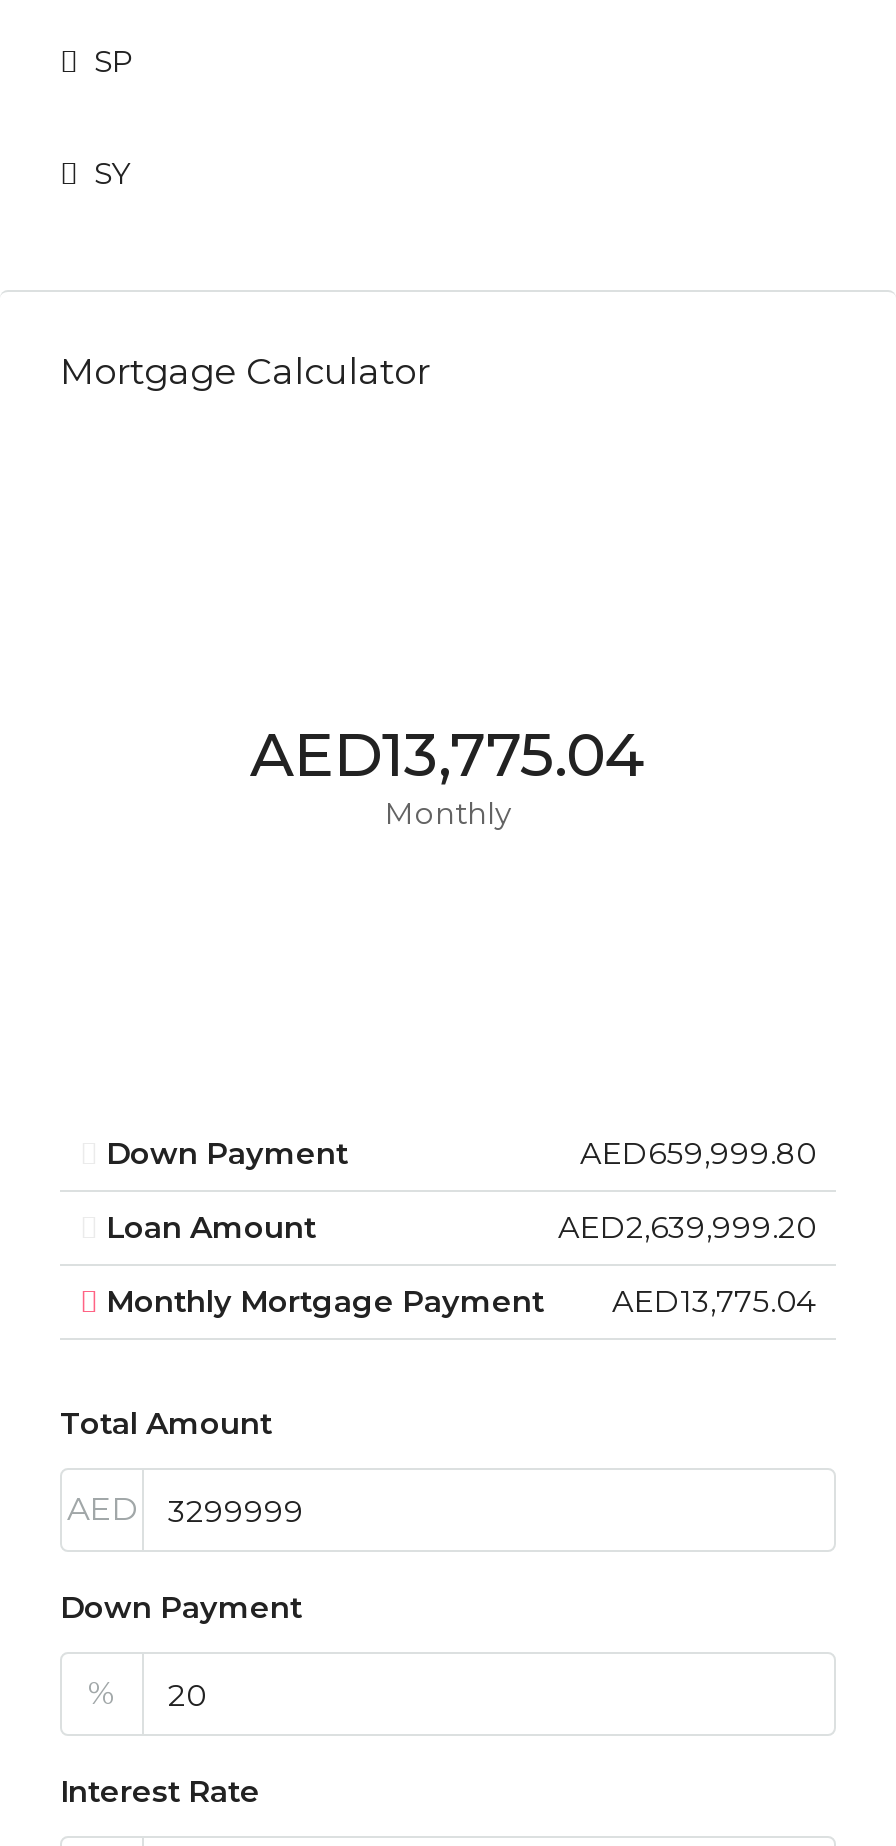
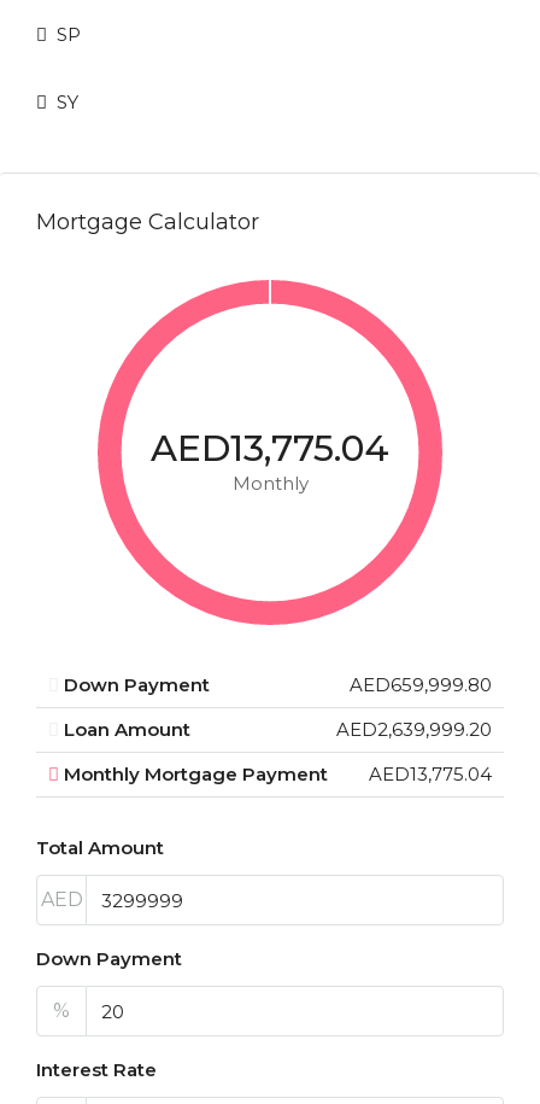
+ [image]
